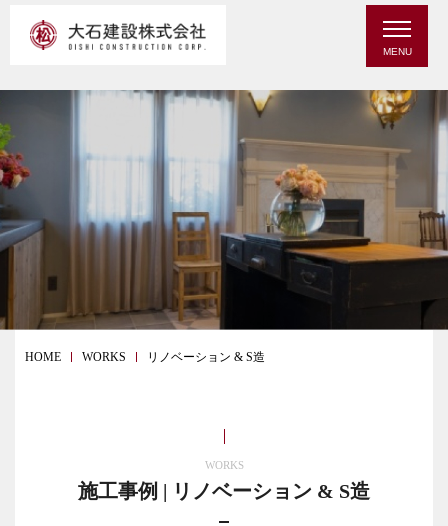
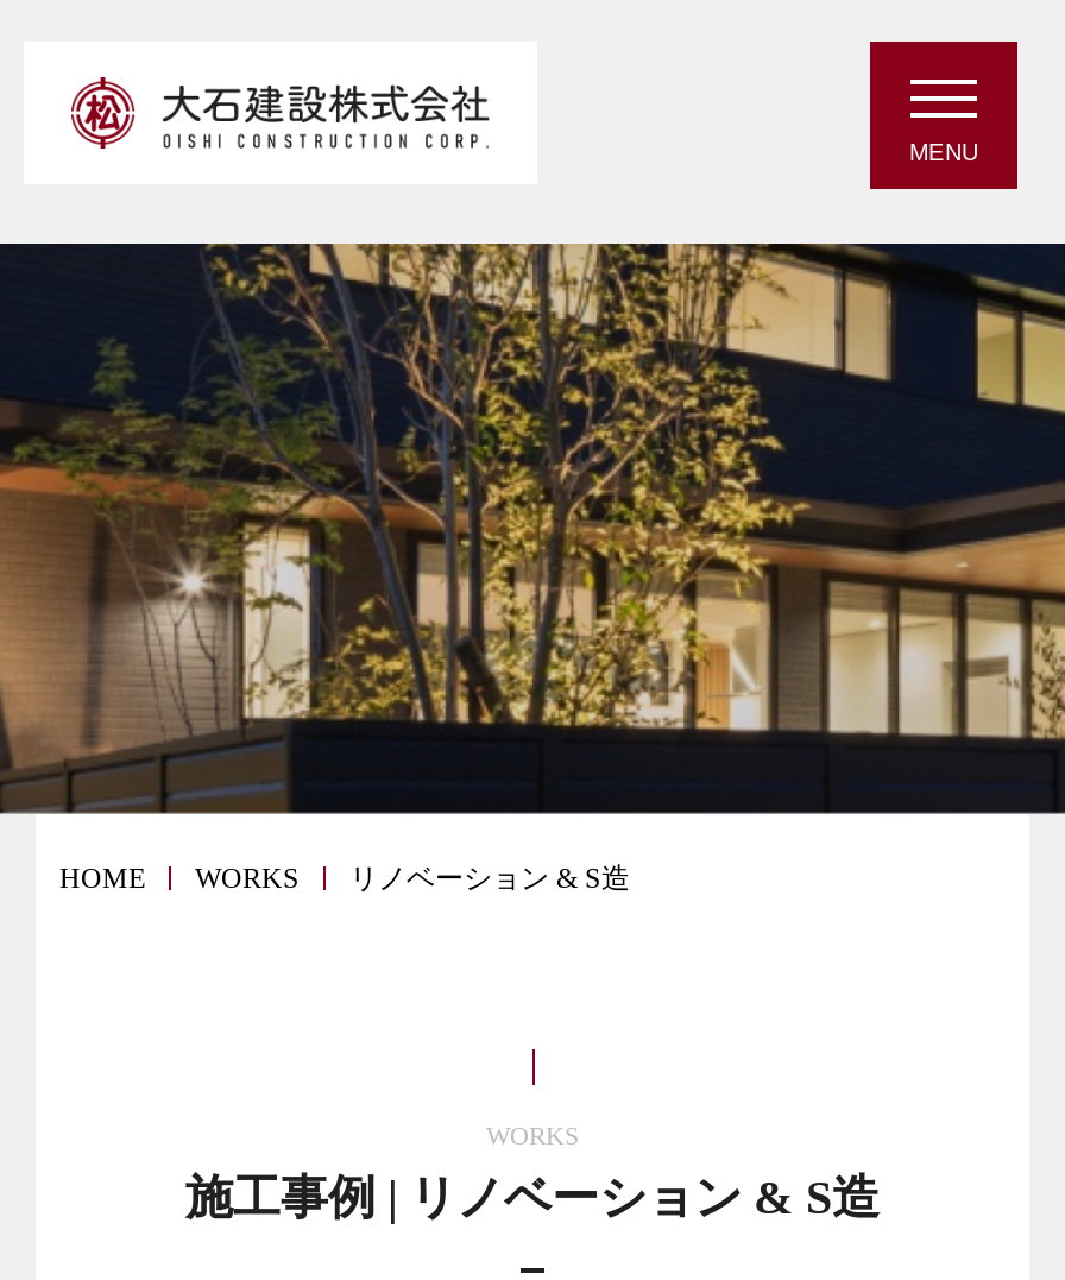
- [image]
+ [image]
